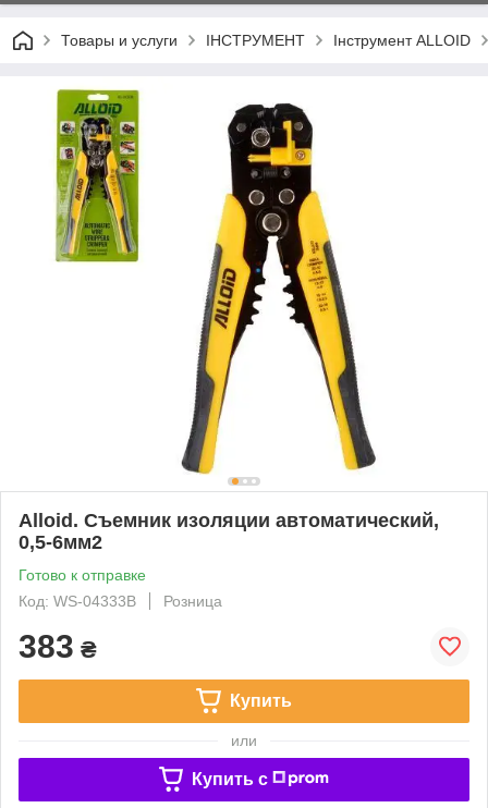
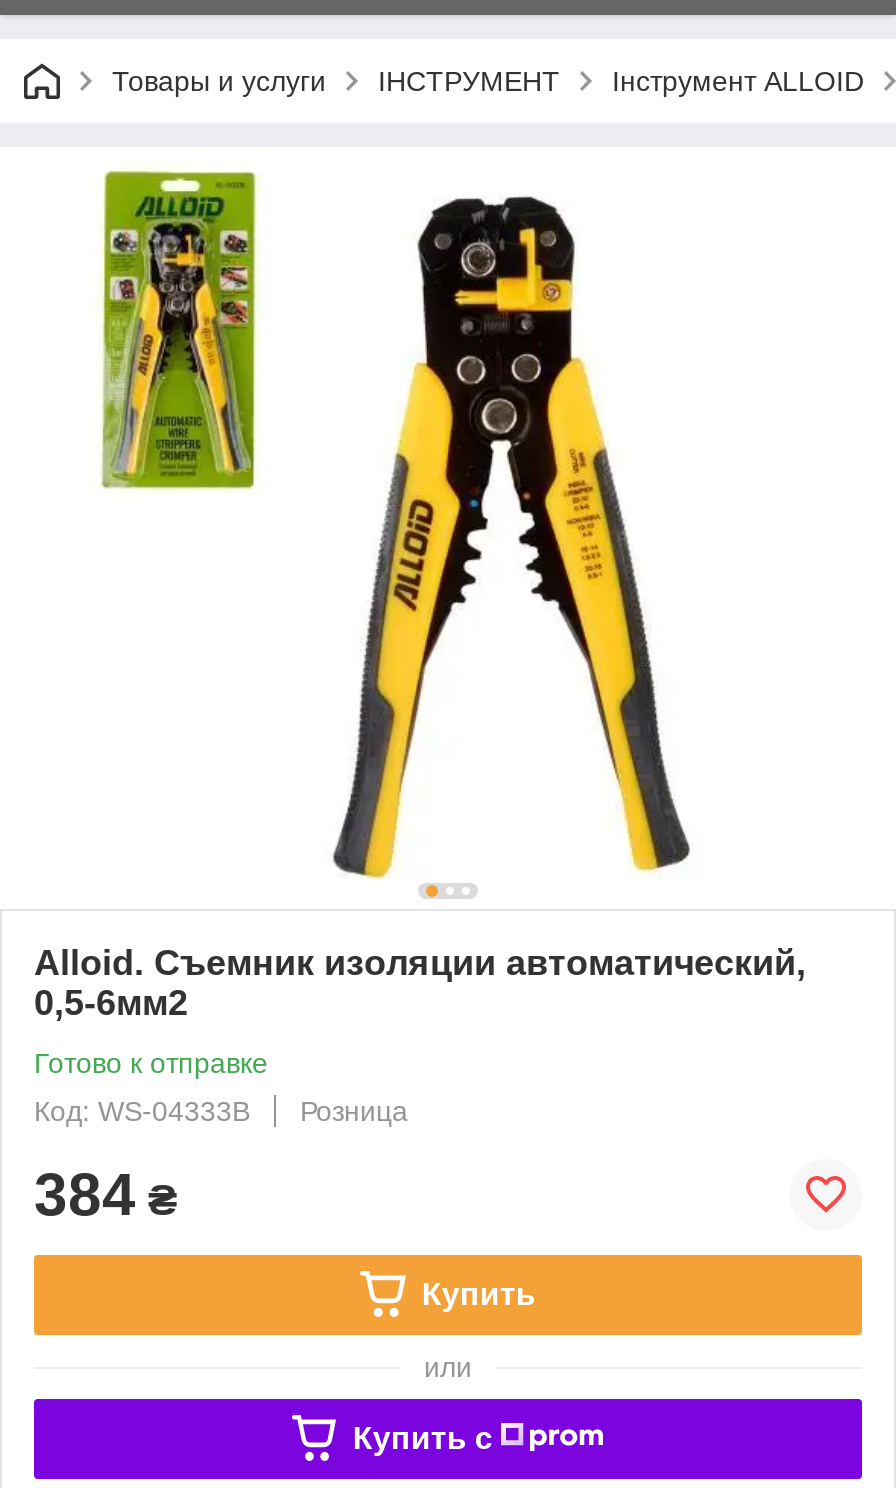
- 383 ₴
+ 384 ₴
